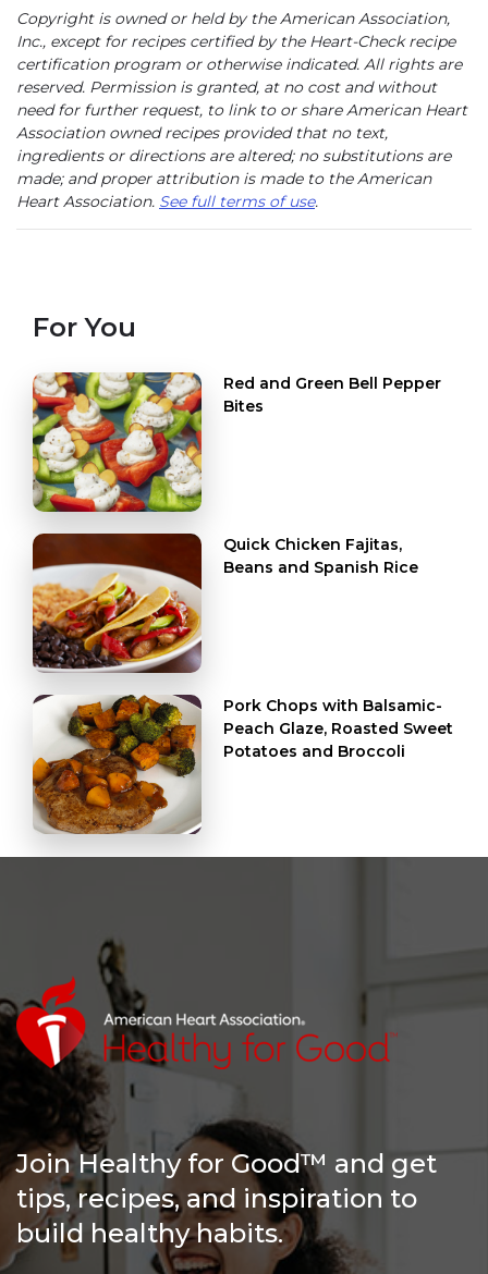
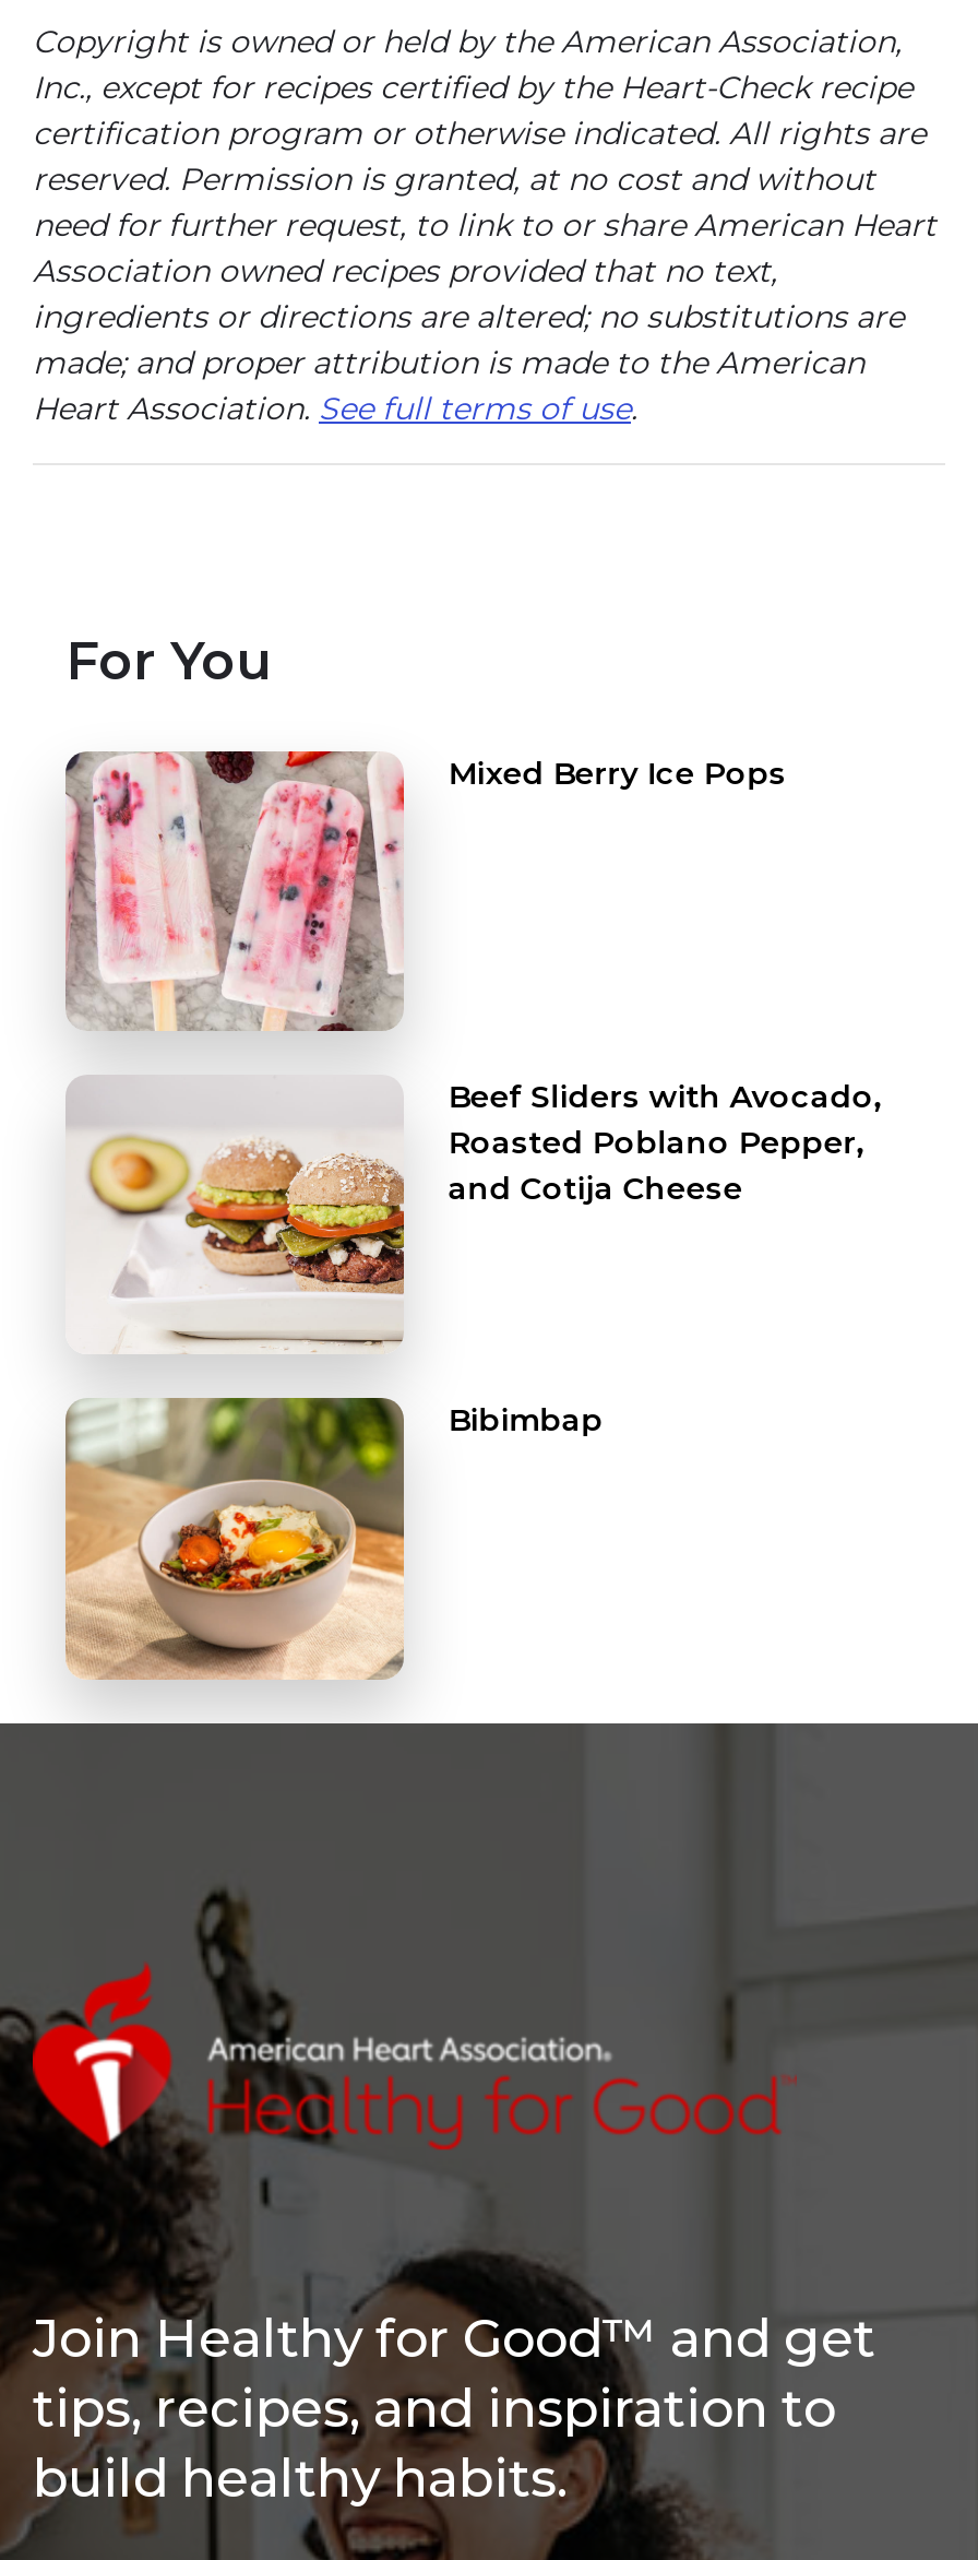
- [image]
- Red and Green Bell Pepper
- Bites
+ [image]
+ Mixed Berry Ice Pops

- [image]
- Quick Chicken Fajitas,
- Beans and Spanish Rice
+ [image]
+ Beef Sliders with Avocado,
+ Roasted Poblano Pepper,
+ and Cotija Cheese

- [image]
- Pork Chops with Balsamic-
- Peach Glaze, Roasted Sweet
- Potatoes and Broccoli
+ [image]
+ Bibimbap
